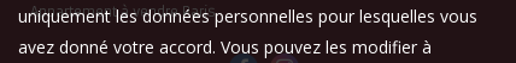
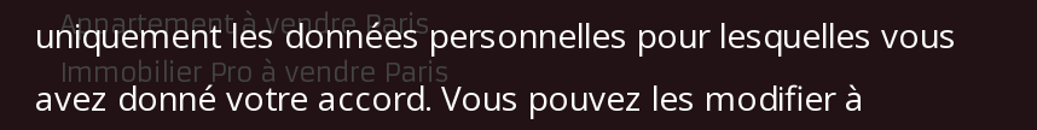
+ Immobilier Pro à vendre Paris
